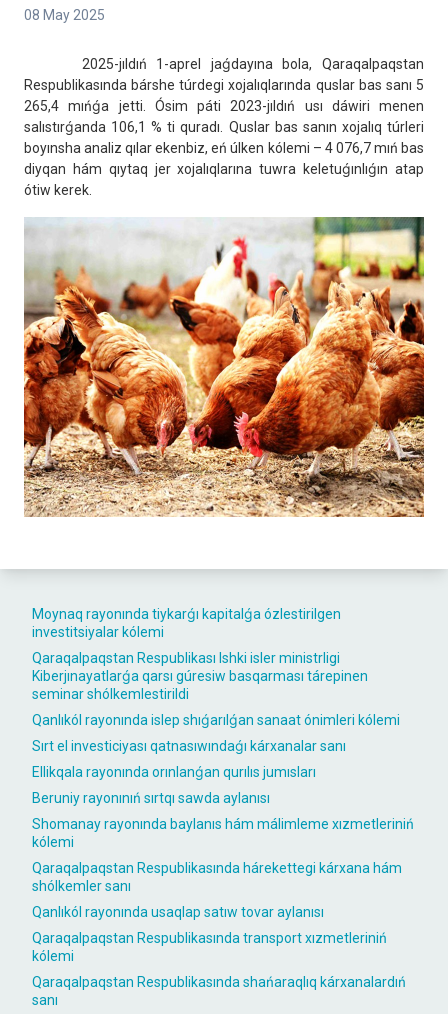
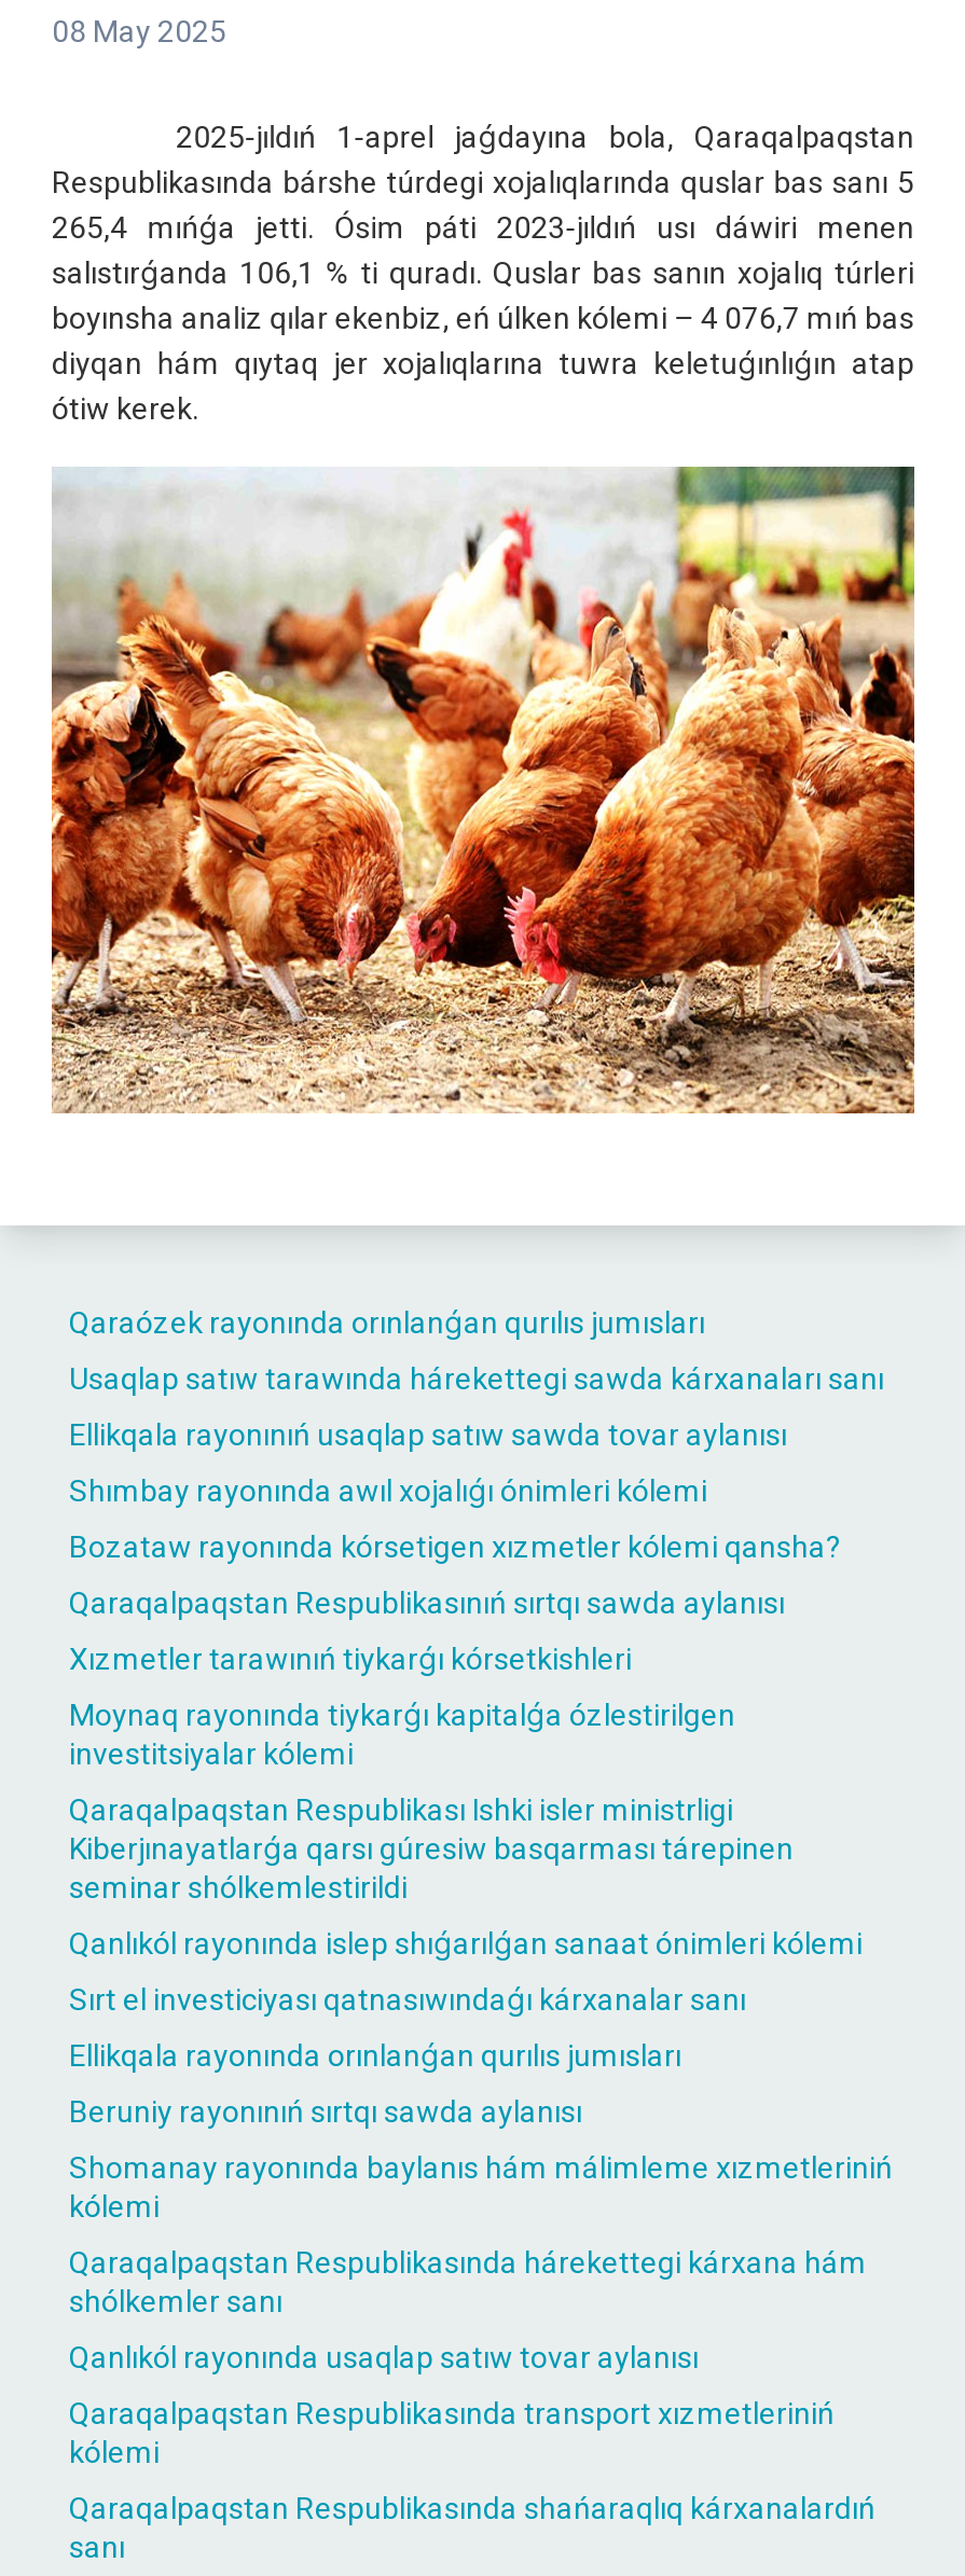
+ Qaraózek rayonında orınlanǵan qurılıs jumısları
+ Usaqlap satıw tarawında hárekettegi sawda kárxanaları sanı
+ Ellikqala rayonınıń usaqlap satıw sawda tovar aylanısı
+ Shımbay rayonında awıl xojalıǵı ónimleri kólemi
+ Bozataw rayonında kórsetigen xızmetler kólemi qansha?
+ Qaraqalpaqstan Respublikasınıń sırtqı sawda aylanısı
+ Xızmetler tarawınıń tiykarǵı kórsetkishleri
